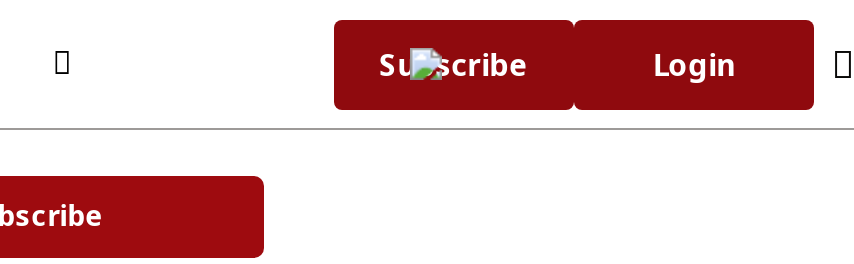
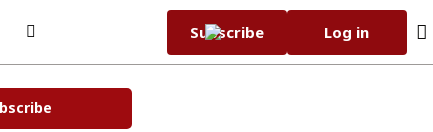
- Login
+ Log in
